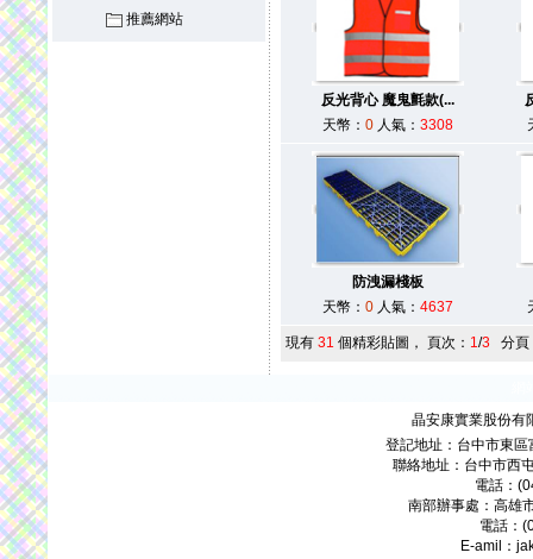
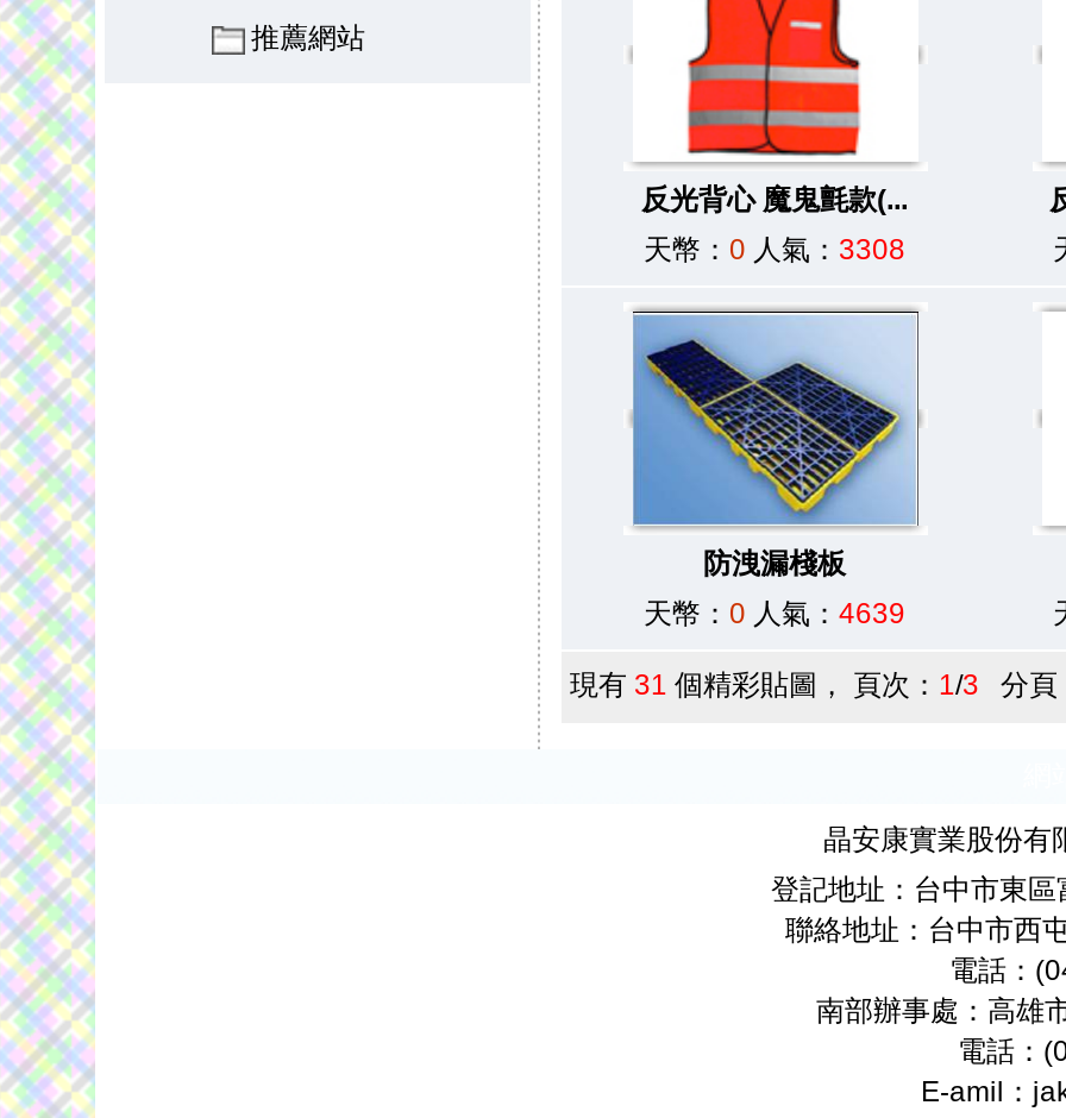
- 天幣：0人氣：4637
+ 天幣：0人氣：4639
